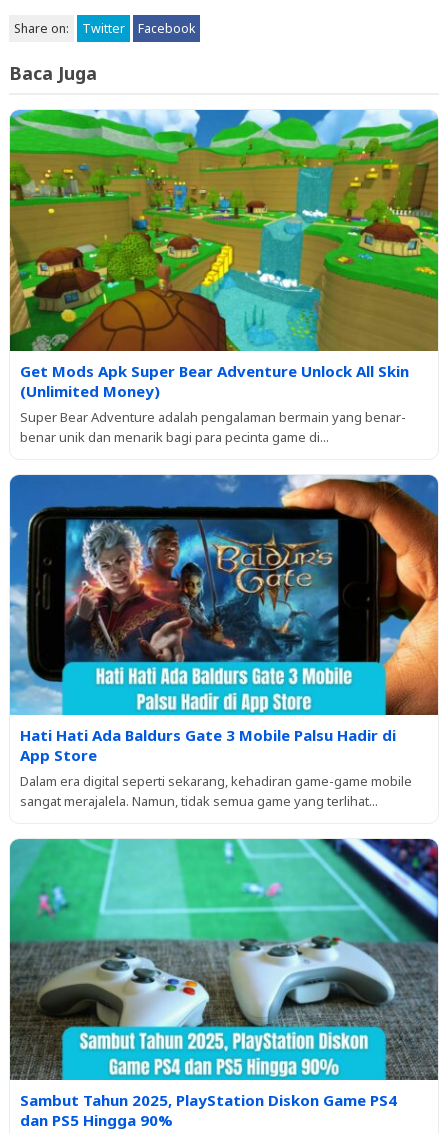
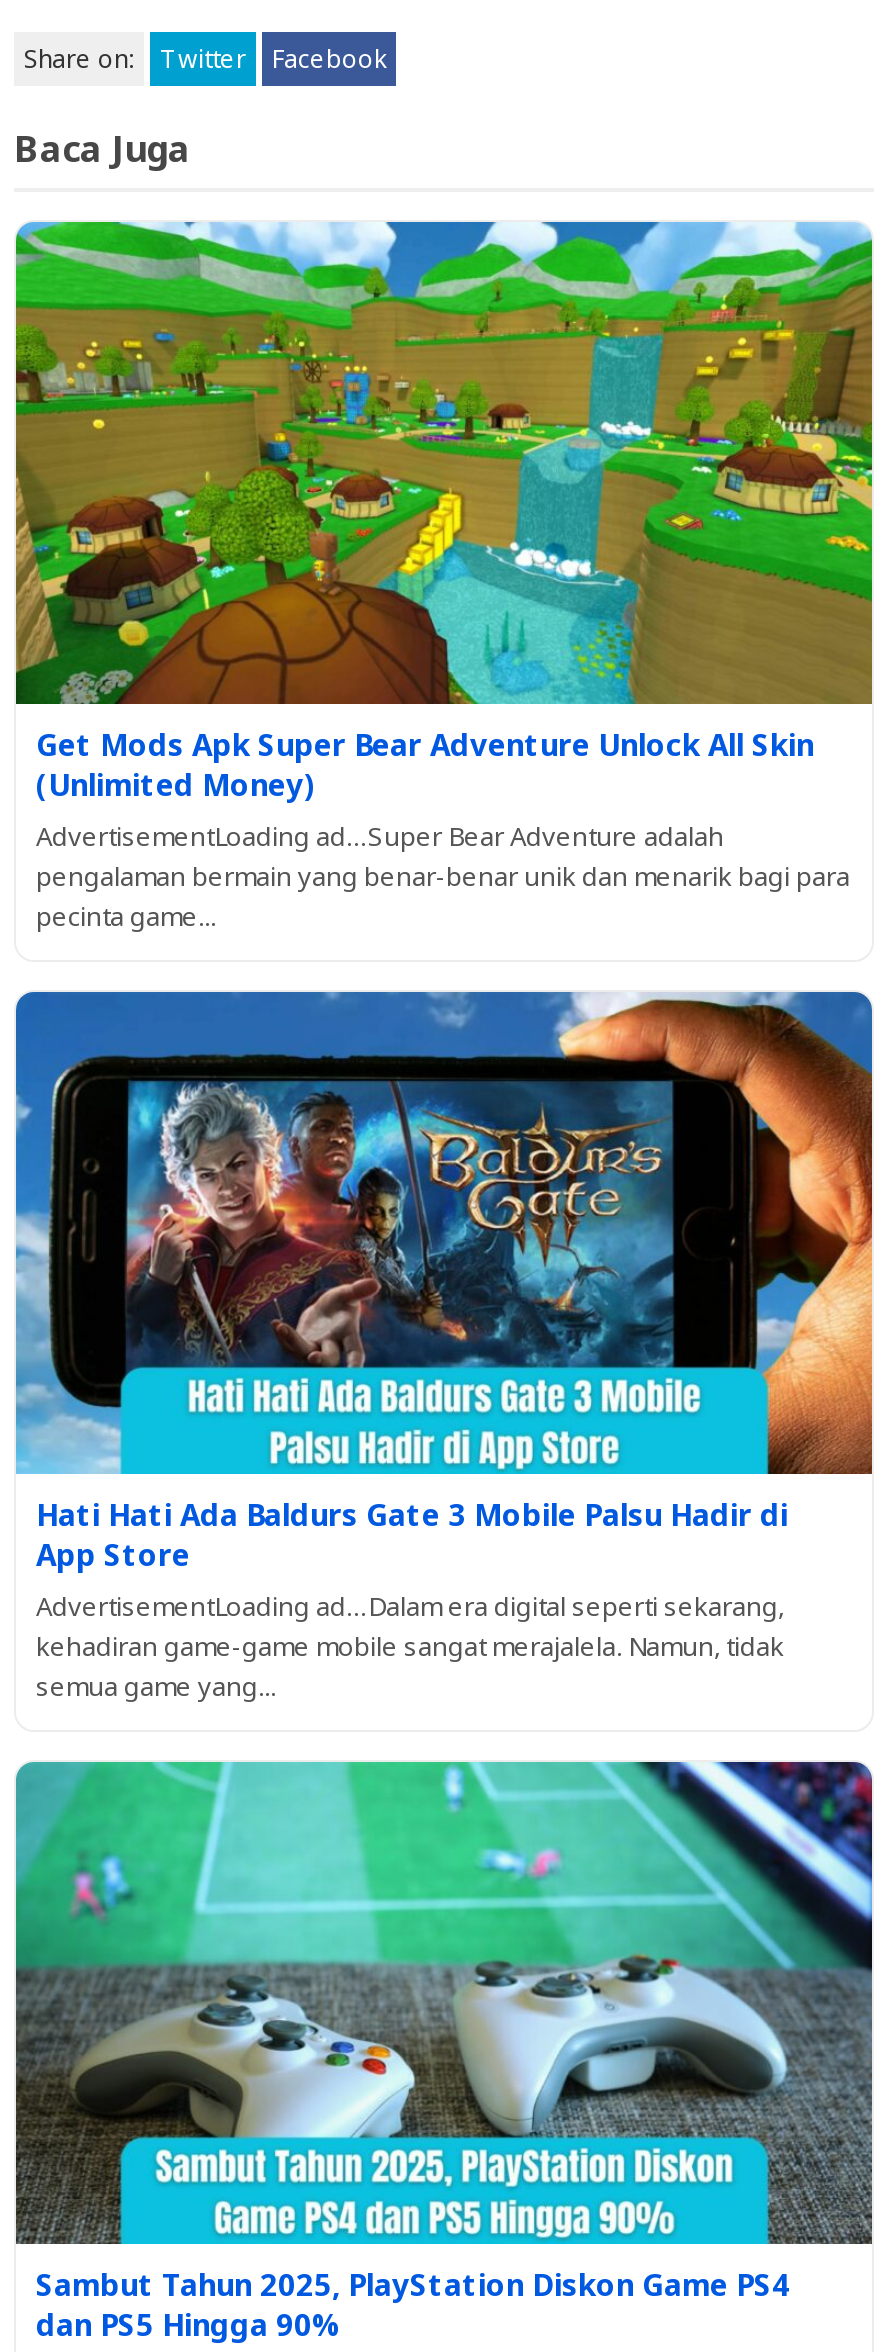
- Super Bear Adventure adalah pengalaman bermain yang benar-
- benar unik dan menarik bagi para pecinta game di...
+ AdvertisementLoading ad…Super Bear Adventure adalah
+ pengalaman bermain yang benar-benar unik dan menarik bagi para
+ pecinta game...

- Dalam era digital seperti sekarang, kehadiran game-game mobile
- sangat merajalela. Namun, tidak semua game yang terlihat...
+ AdvertisementLoading ad…Dalam era digital seperti sekarang,
+ kehadiran game-game mobile sangat merajalela. Namun, tidak
+ semua game yang...
